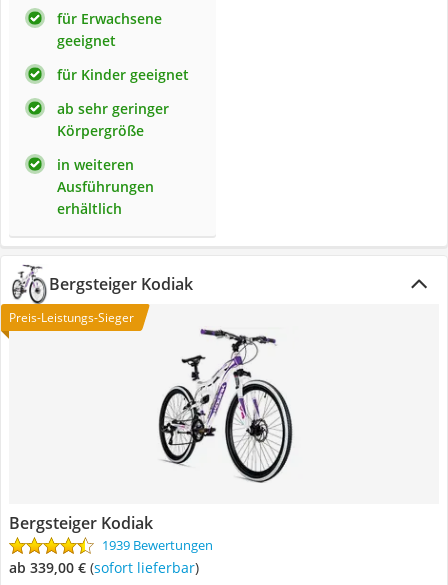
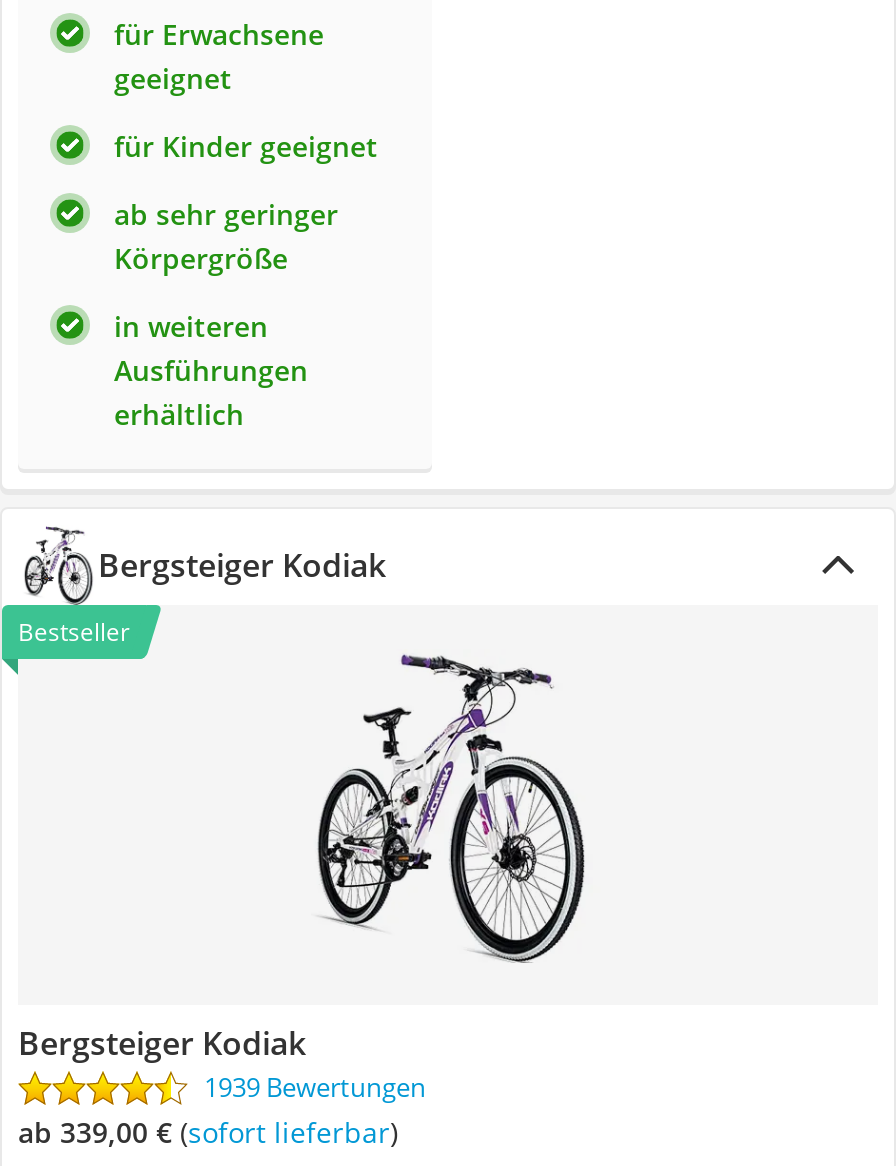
- Preis-Leistungs-Sieger
+ Bestseller
